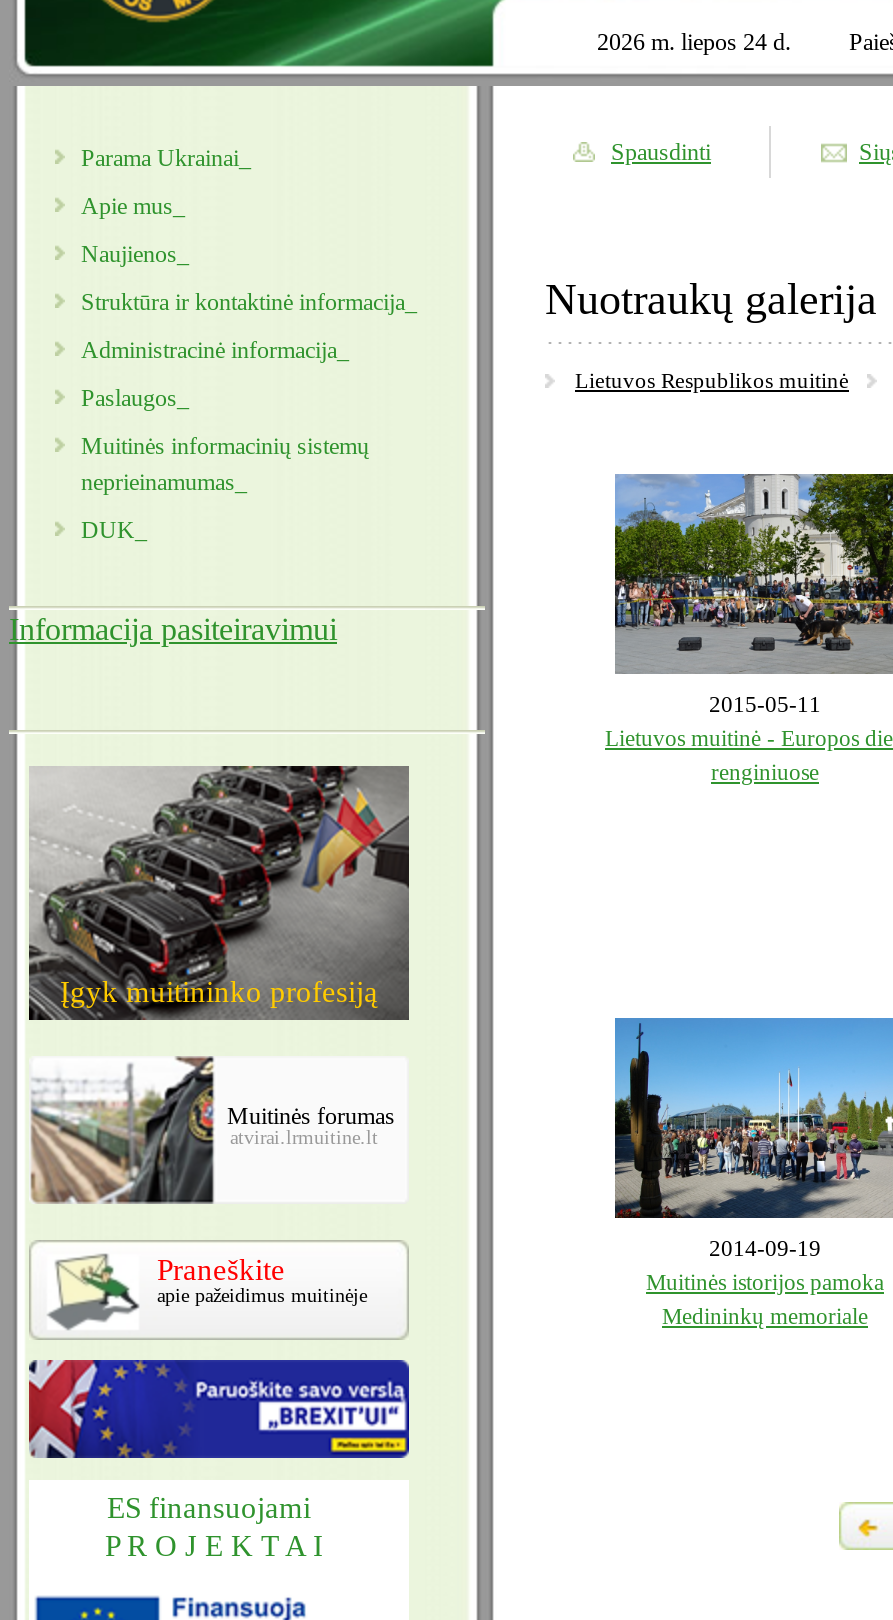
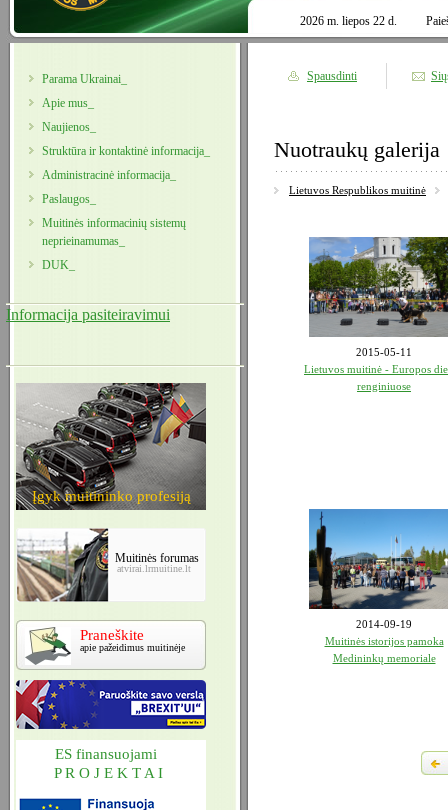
- 2026 m. liepos 24 d.
+ 2026 m. liepos 22 d.
